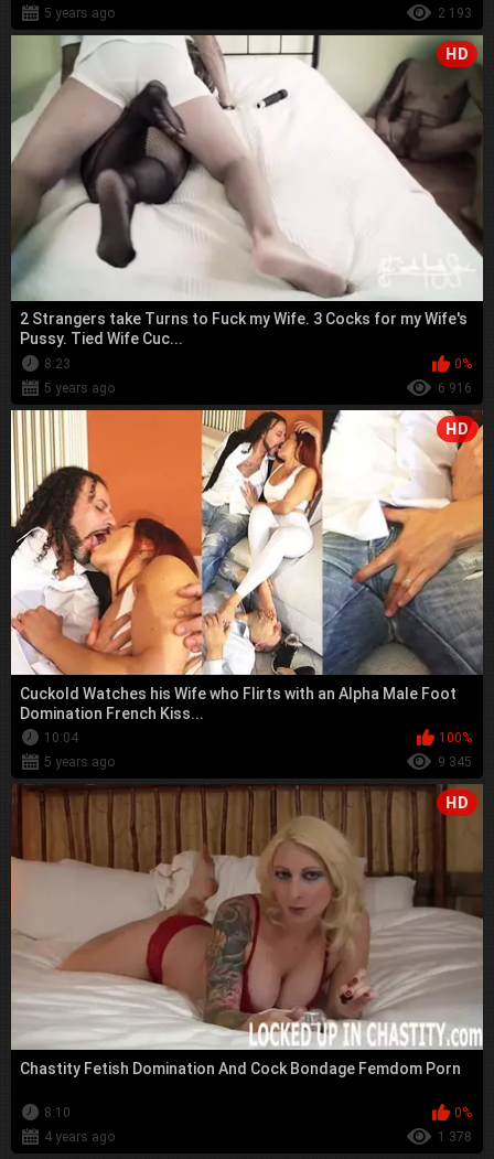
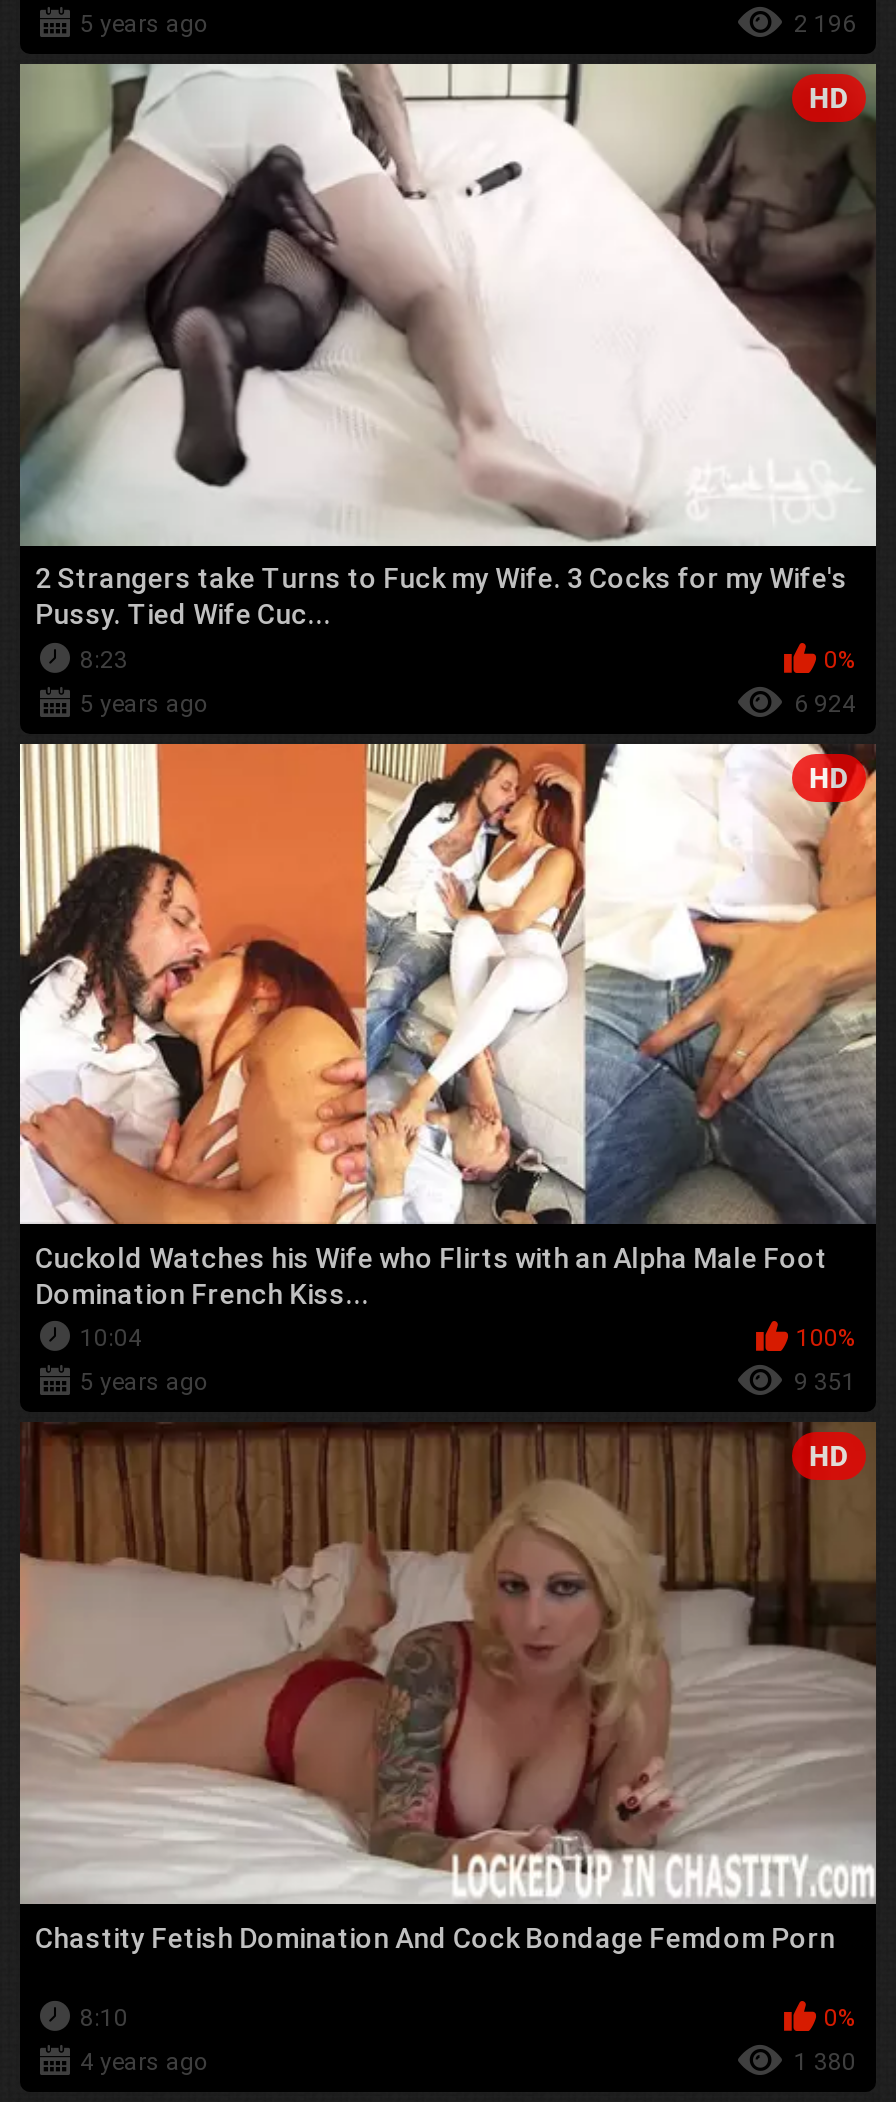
- 2 193
+ 2 196

- 6 916
+ 6 924

- 9 345
+ 9 351

- 1 378
+ 1 380
